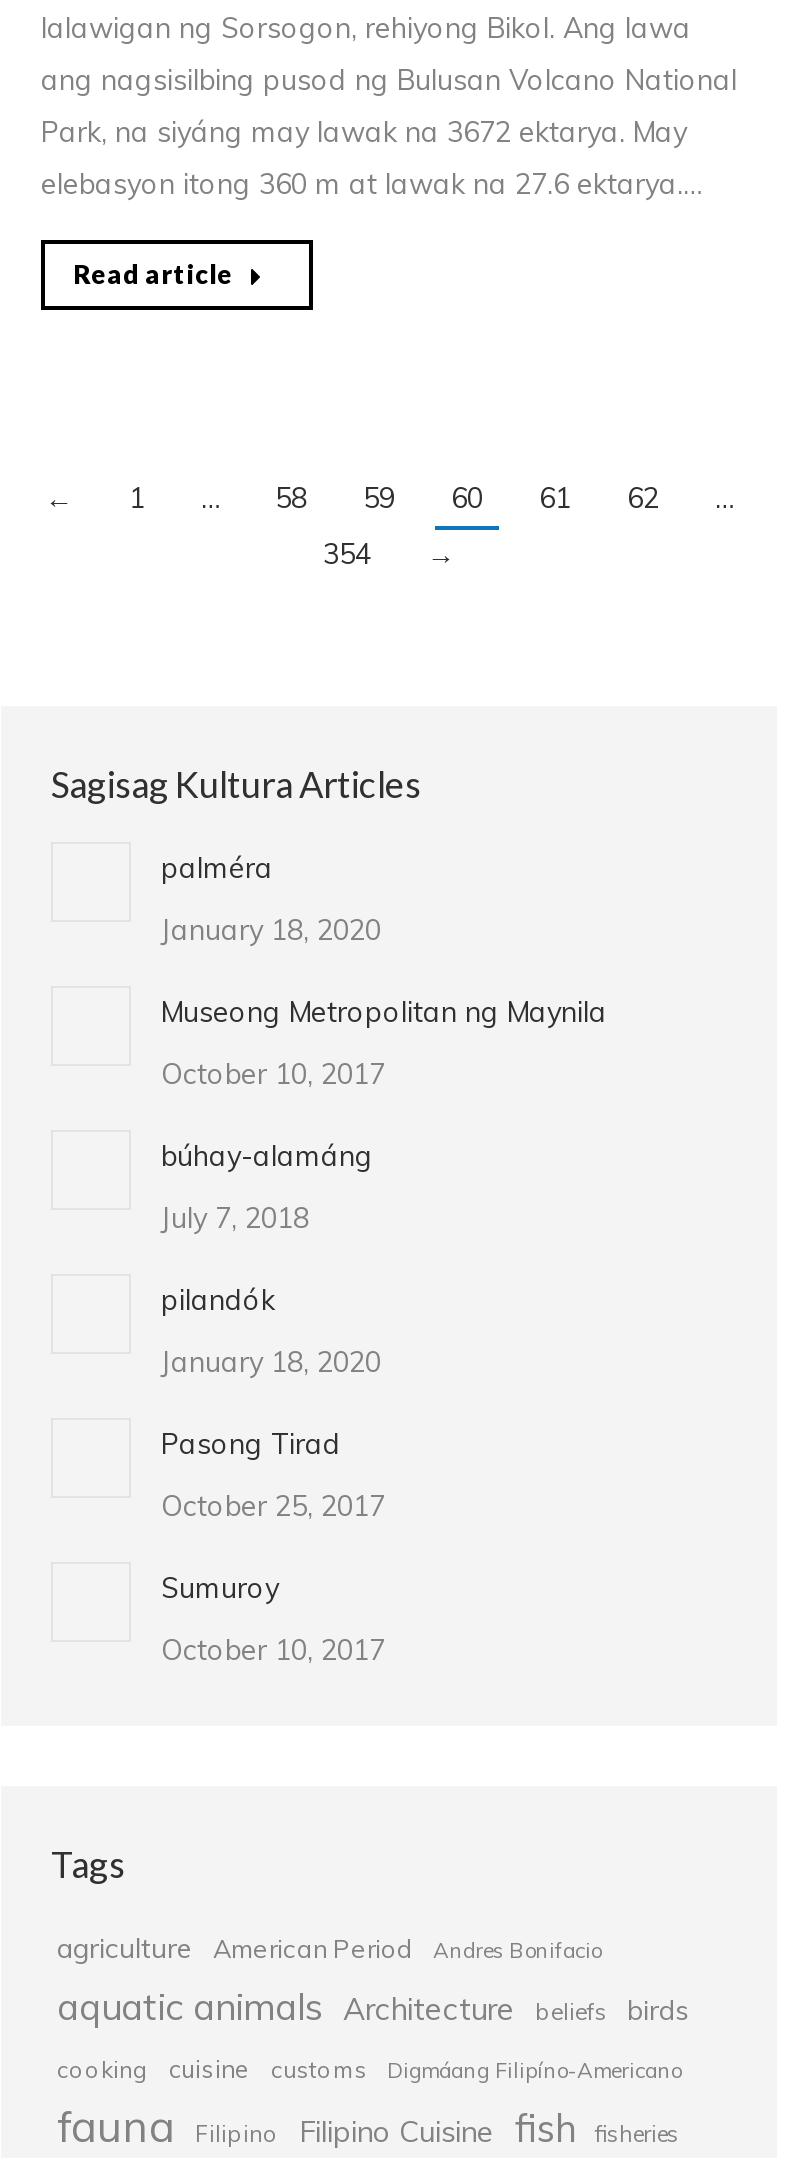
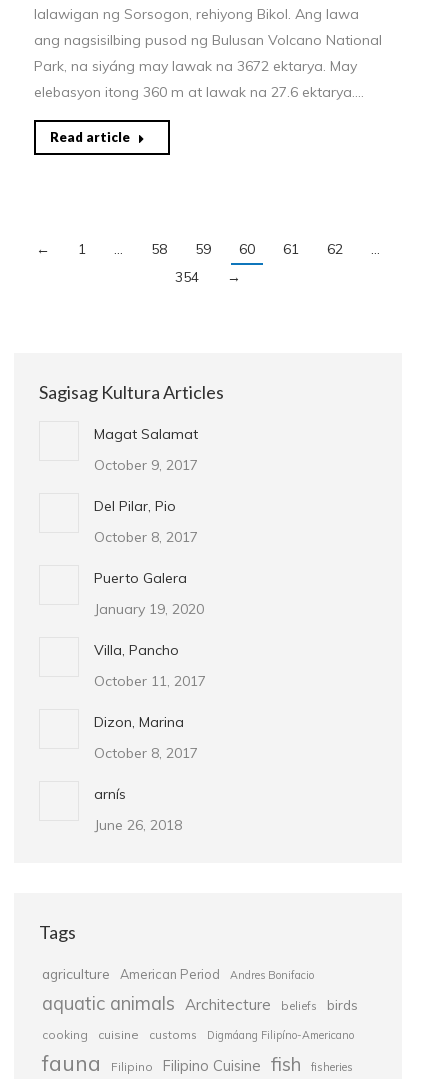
- palméra
+ Magat Salamat

- January 18, 2020
+ October 9, 2017

- Museong Metropolitan ng Maynila
+ Del Pilar, Pio

- October 10, 2017
+ October 8, 2017

- búhay-alamáng
+ Puerto Galera

- July 7, 2018
+ January 19, 2020

- pilandók
+ Villa, Pancho

- January 18, 2020
+ October 11, 2017

- Pasong Tirad
+ Dizon, Marina

- October 25, 2017
+ October 8, 2017

- Sumuroy
+ arnís

- October 10, 2017
+ June 26, 2018
